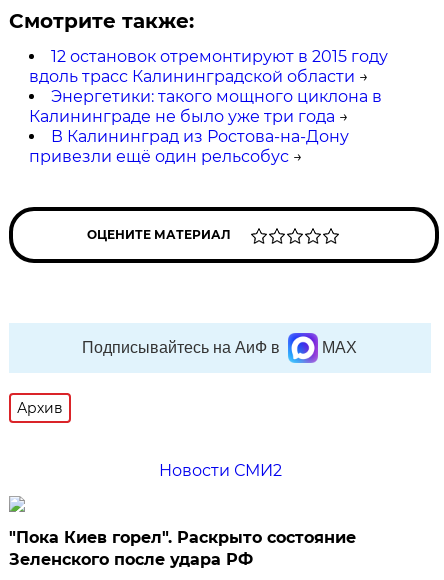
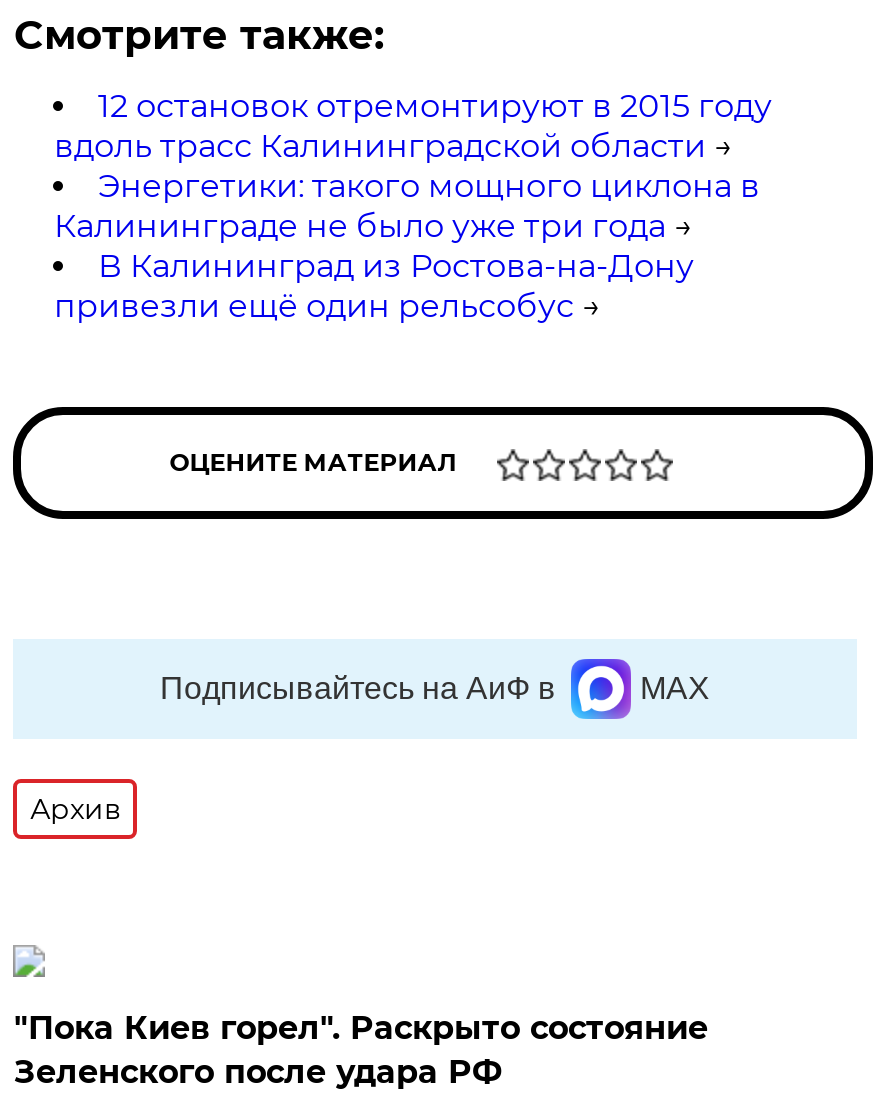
- Новости СМИ2
